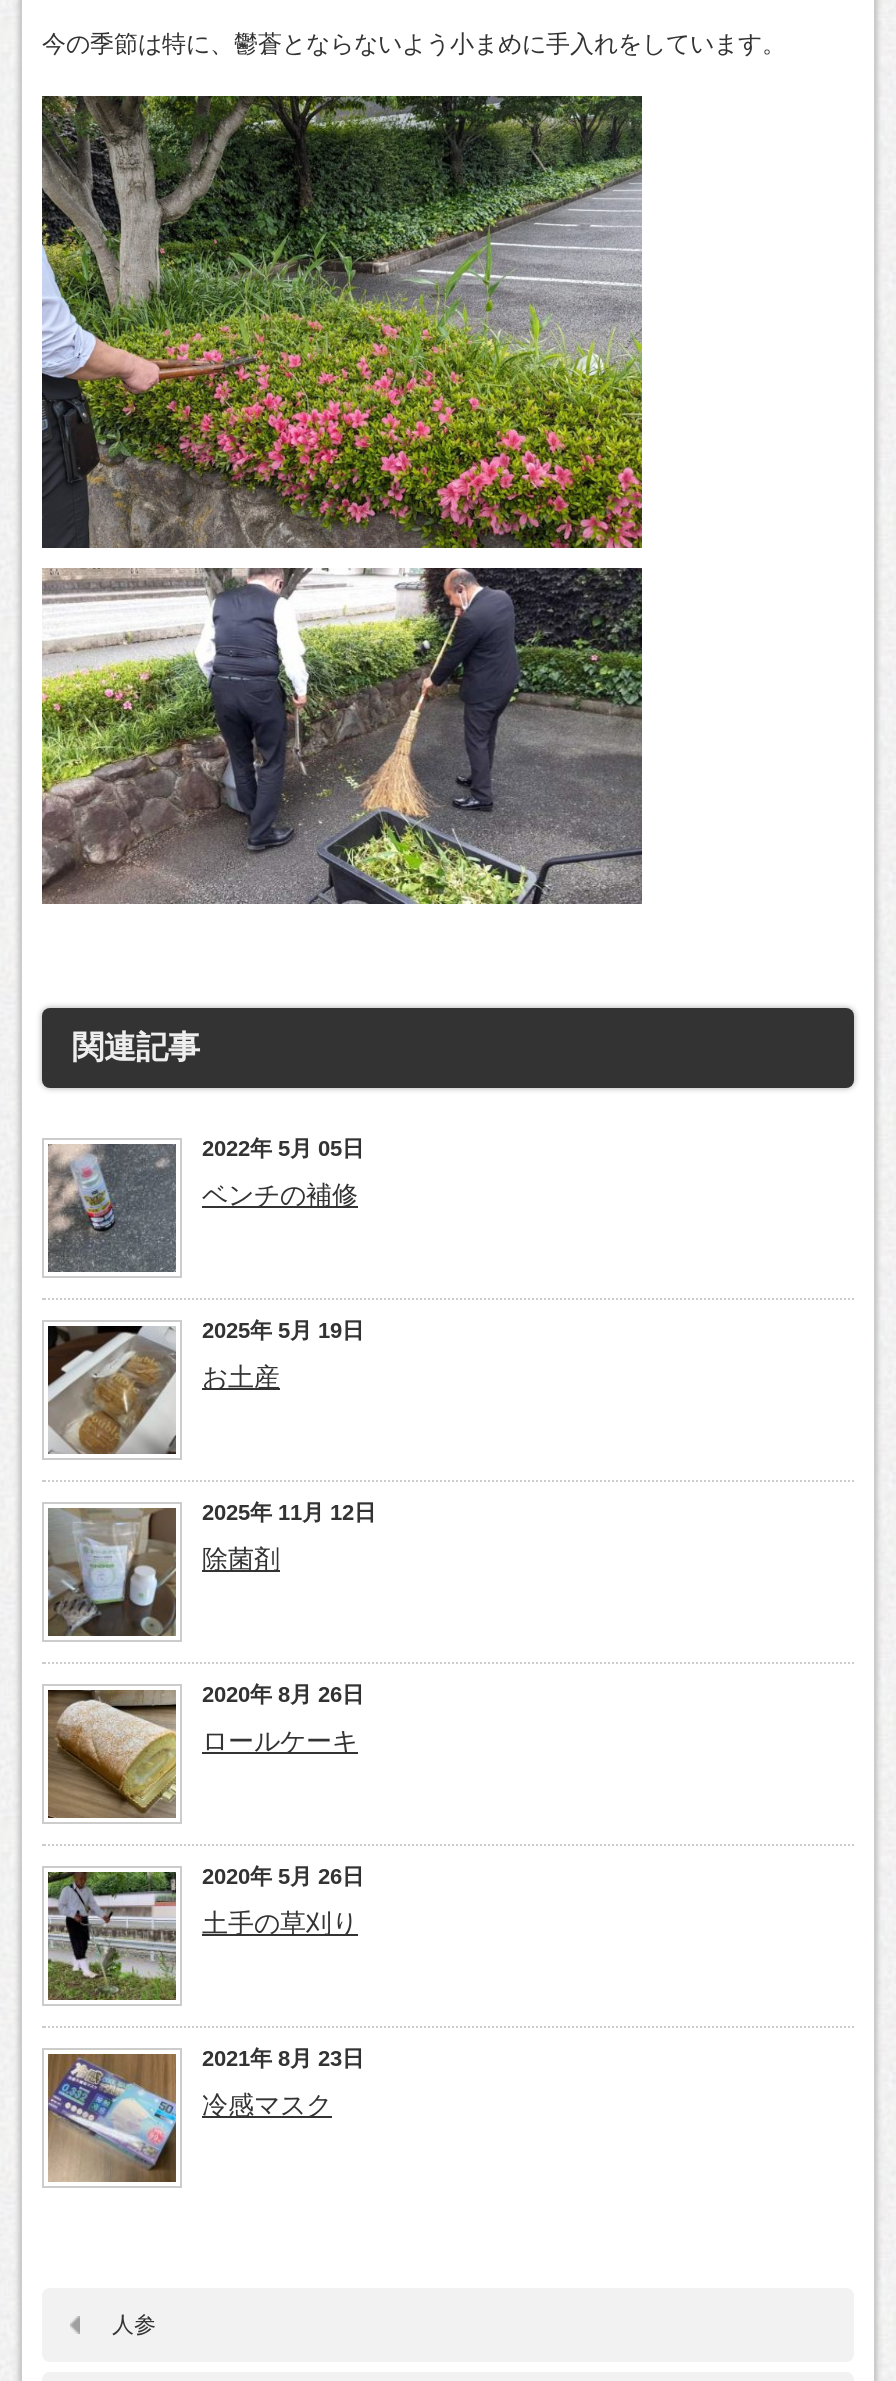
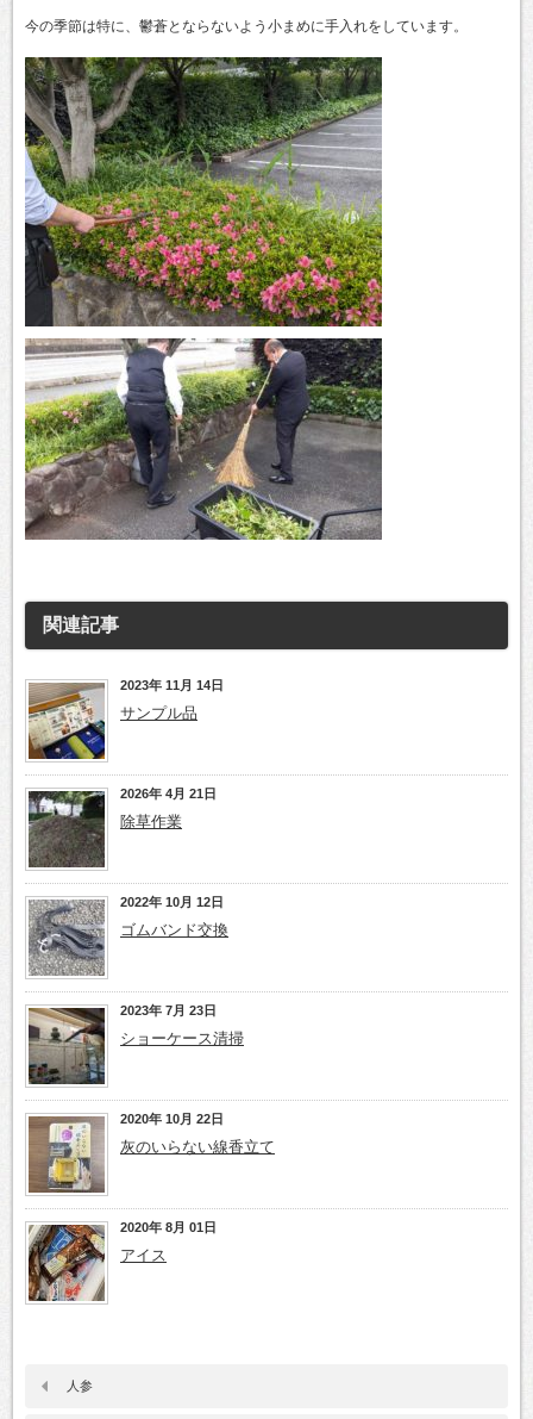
- [image]
- 2022年 5月 05日
+ [image]
+ 2023年 11月 14日

- ベンチの補修
+ サンプル品

- [image]
- 2025年 5月 19日
+ [image]
+ 2026年 4月 21日

- お土産
+ 除草作業

- [image]
- 2025年 11月 12日
+ [image]
+ 2022年 10月 12日

- 除菌剤
+ ゴムバンド交換

- [image]
- 2020年 8月 26日
+ [image]
+ 2023年 7月 23日

- ロールケーキ
+ ショーケース清掃

- [image]
- 2020年 5月 26日
+ [image]
+ 2020年 10月 22日

- 土手の草刈り
+ 灰のいらない線香立て

- [image]
- 2021年 8月 23日
+ [image]
+ 2020年 8月 01日

- 冷感マスク
+ アイス
